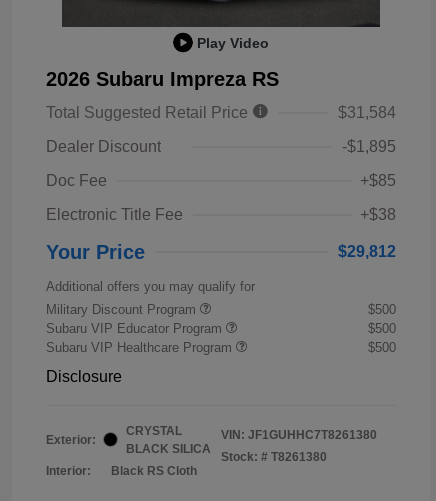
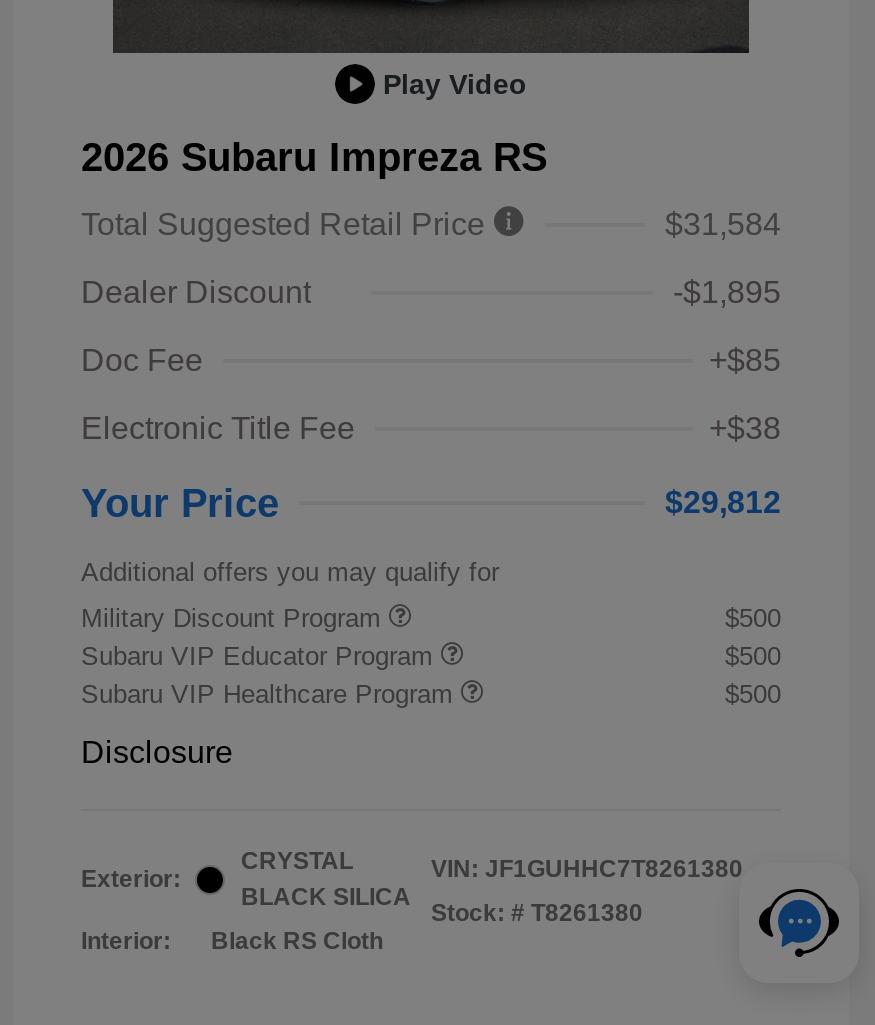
+ [image]
